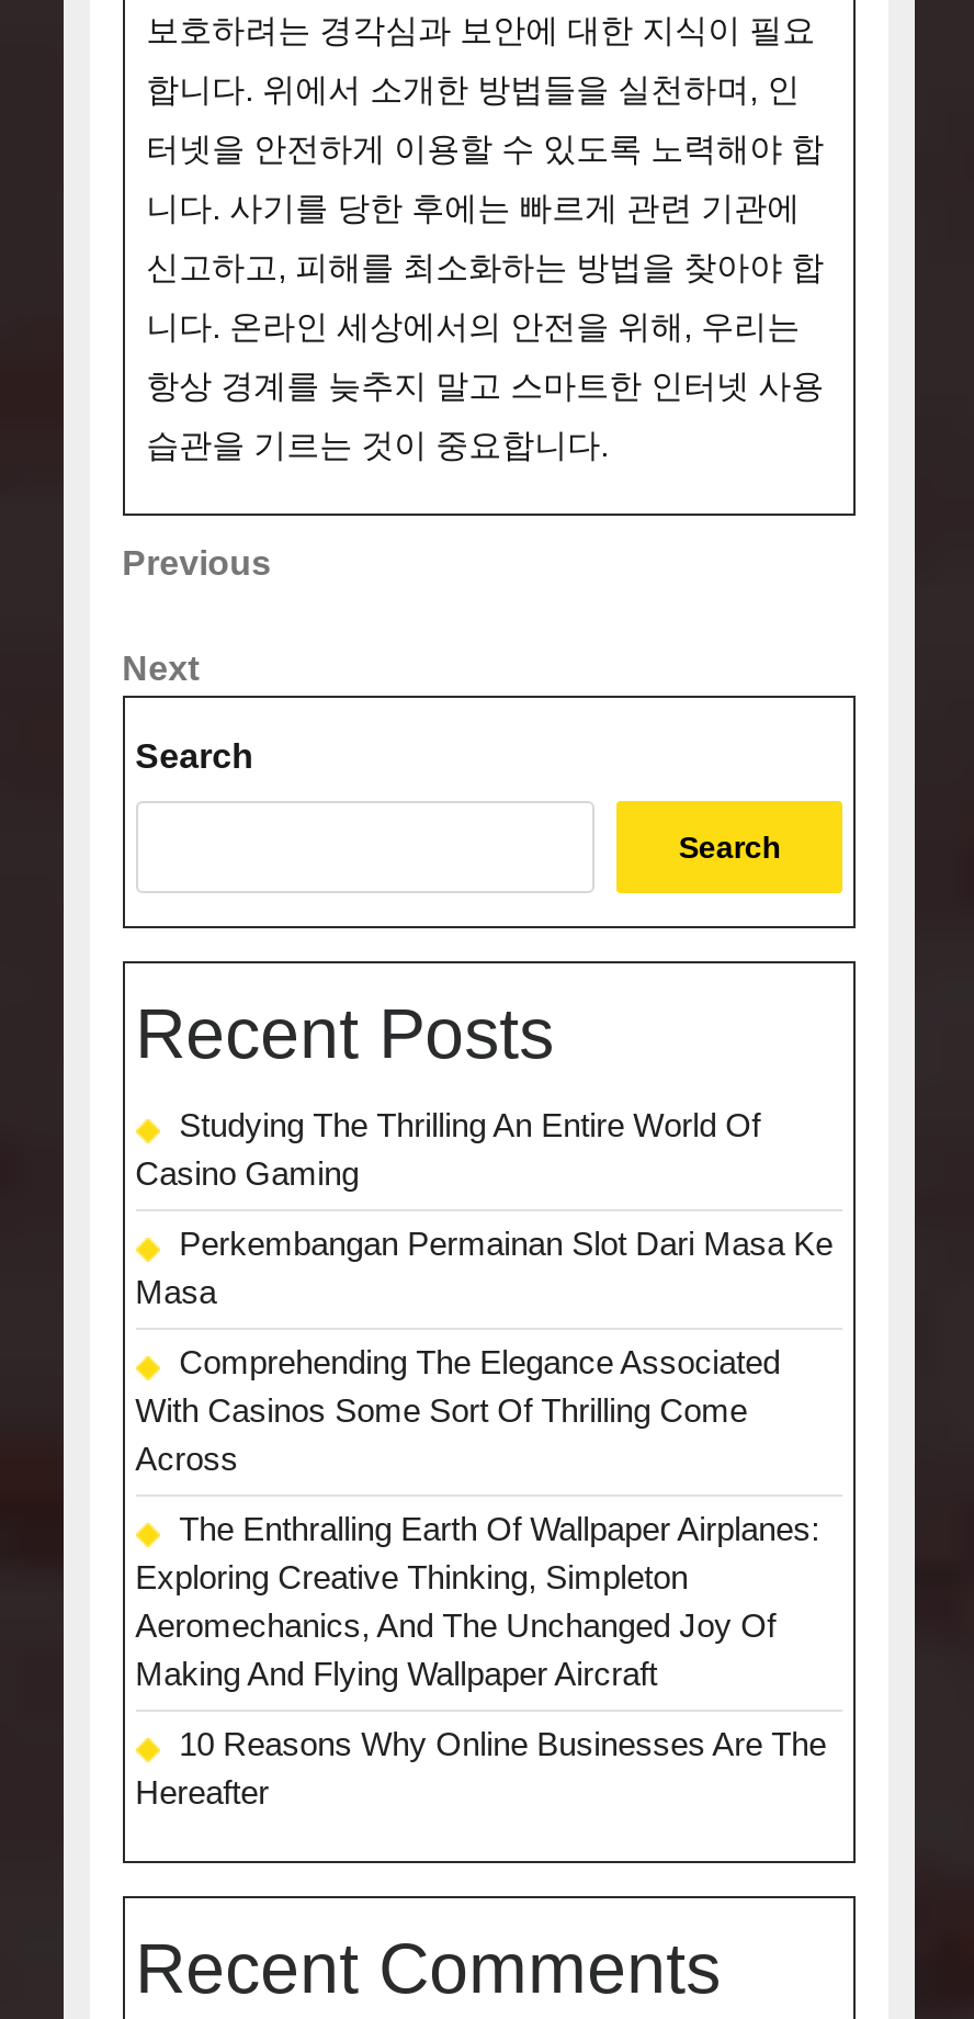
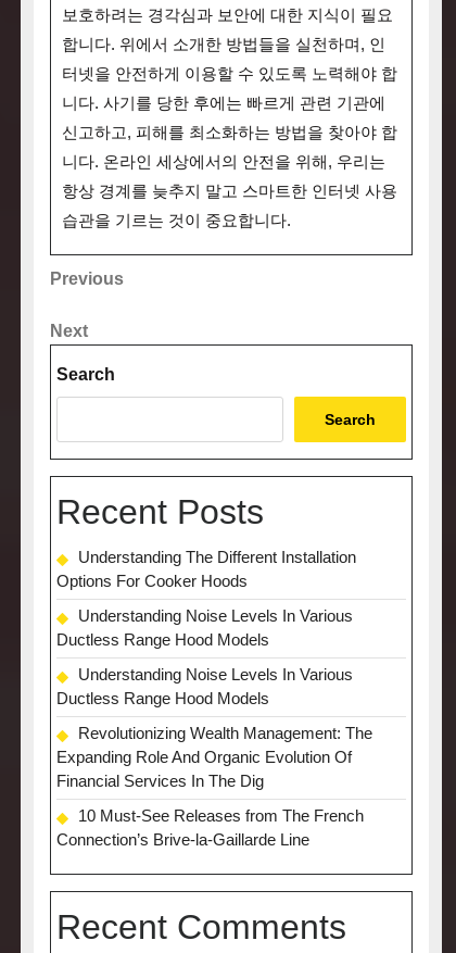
- Studying The Thrilling An Entire World Of
- Casino Gaming
+ Understanding The Different Installation
+ Options For Cooker Hoods

- Perkembangan Permainan Slot Dari Masa Ke
- Masa
+ Understanding Noise Levels In Various
+ Ductless Range Hood Models

- Comprehending The Elegance Associated
- With Casinos Some Sort Of Thrilling Come
- Across
+ Understanding Noise Levels In Various
+ Ductless Range Hood Models

- The Enthralling Earth Of Wallpaper Airplanes:
- Exploring Creative Thinking, Simpleton
- Aeromechanics, And The Unchanged Joy Of
- Making And Flying Wallpaper Aircraft
+ Revolutionizing Wealth Management: The
+ Expanding Role And Organic Evolution Of
+ Financial Services In The Dig

- 10 Reasons Why Online Businesses Are The
- Hereafter
+ 10 Must-See Releases from The French
+ Connection’s Brive-la-Gaillarde Line
